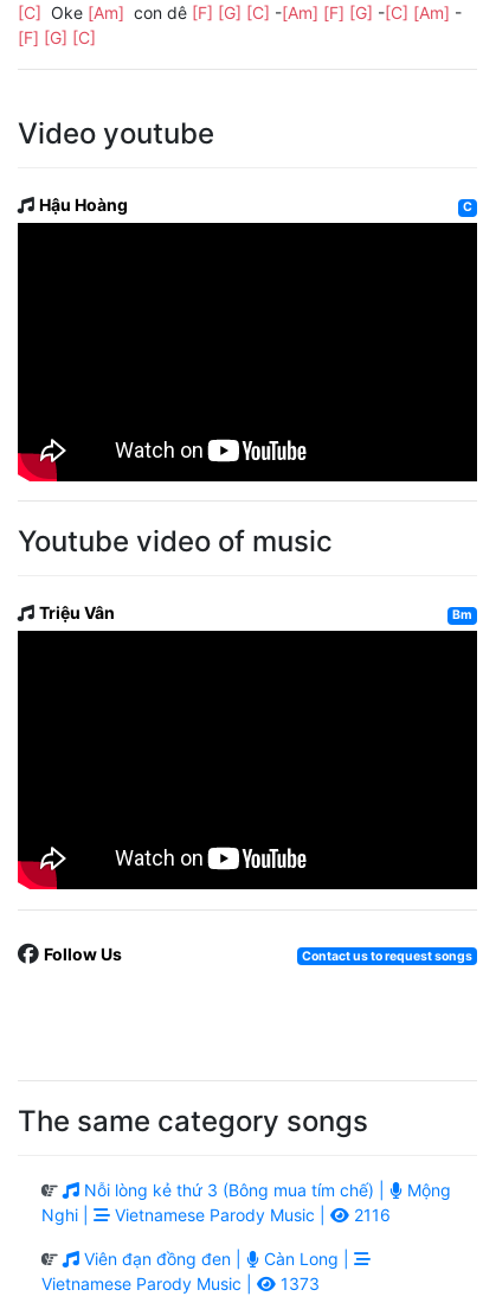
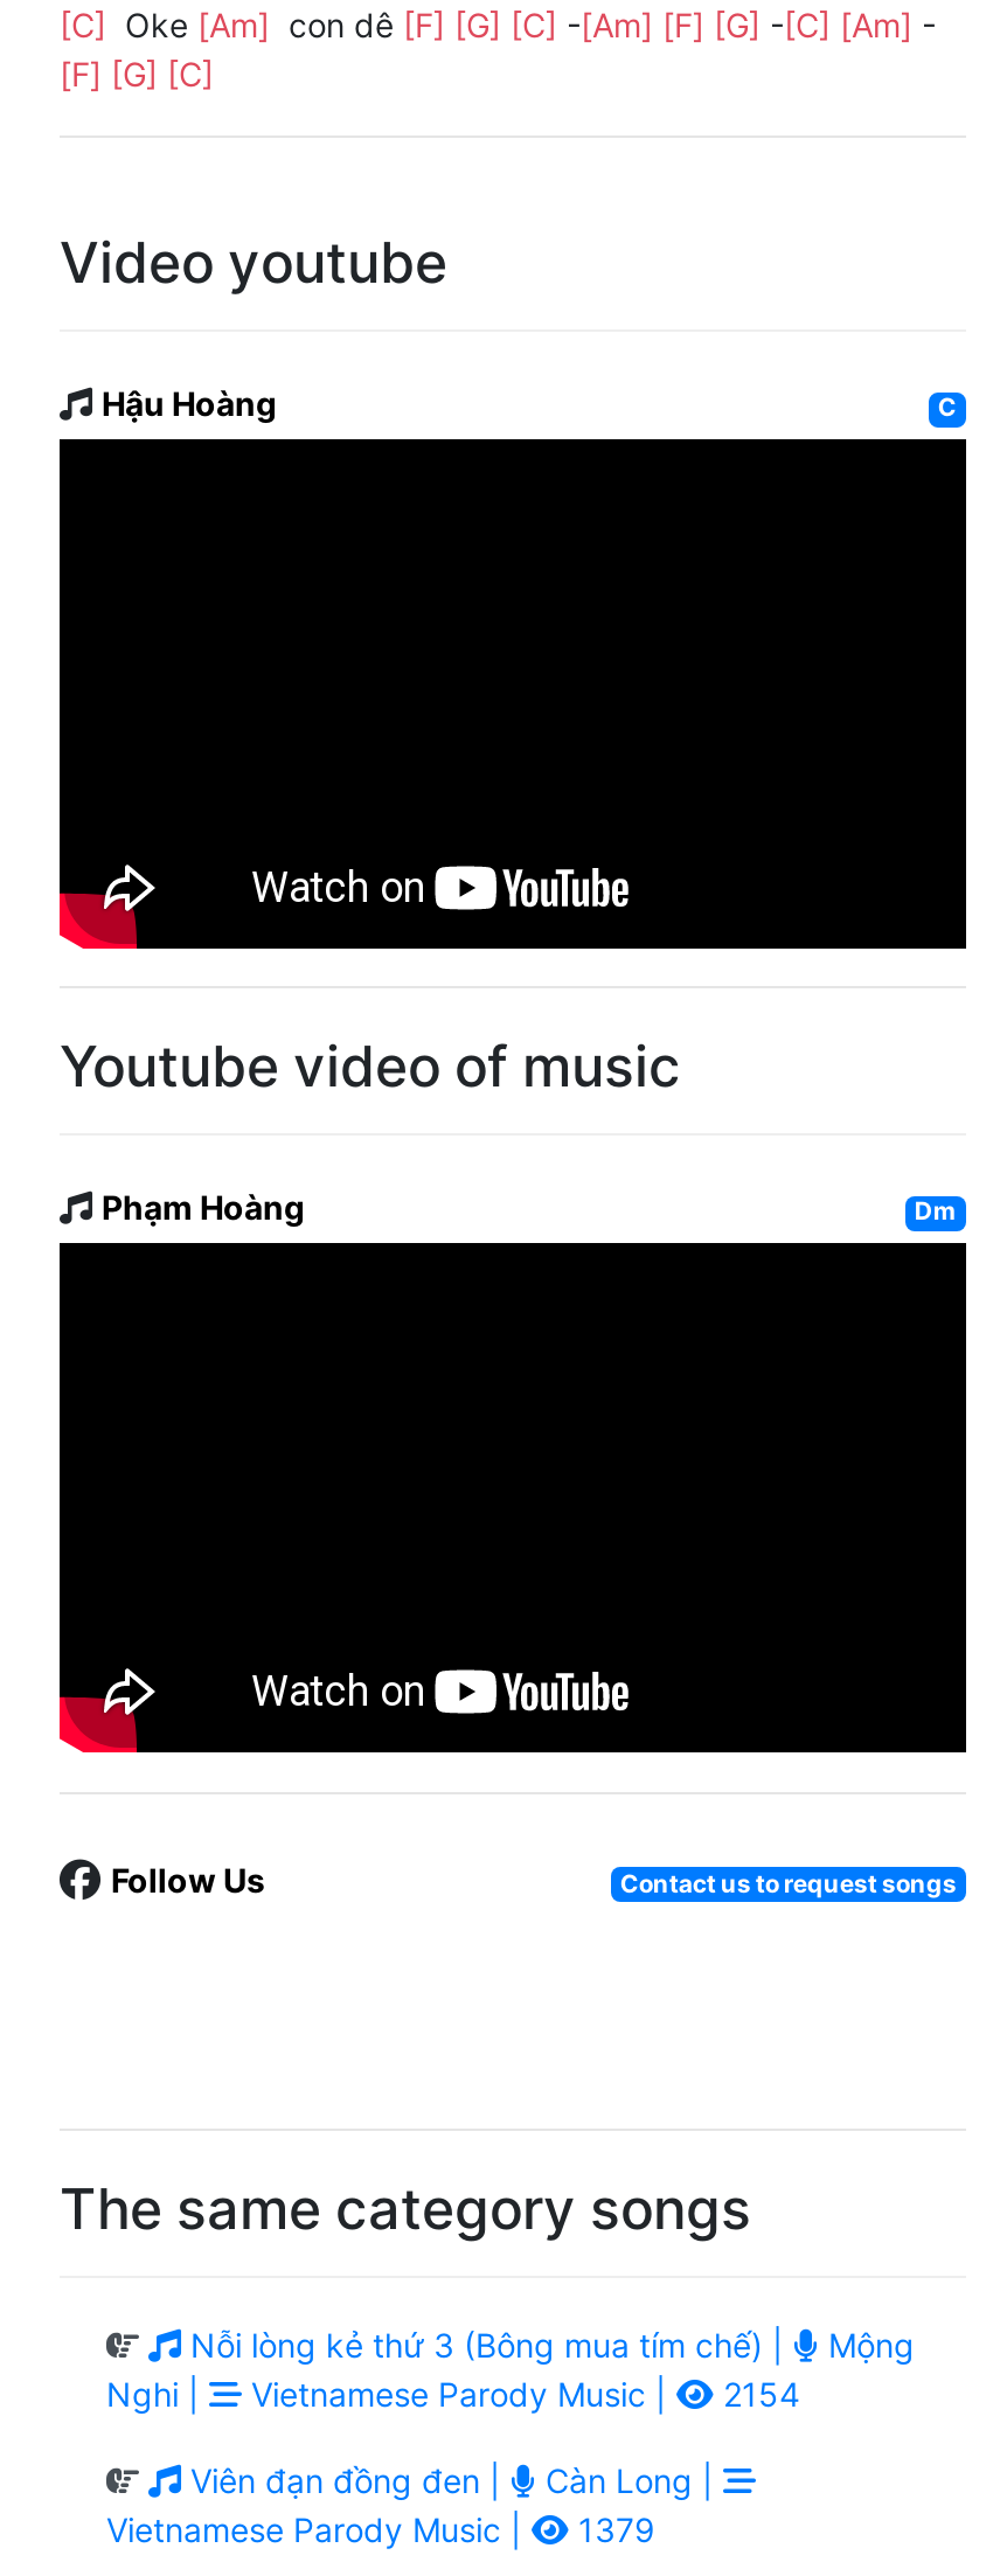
- Triệu Vân
- Bm
+ Phạm Hoàng
+ Dm

- 2116
+ 2154

- 1373
+ 1379
